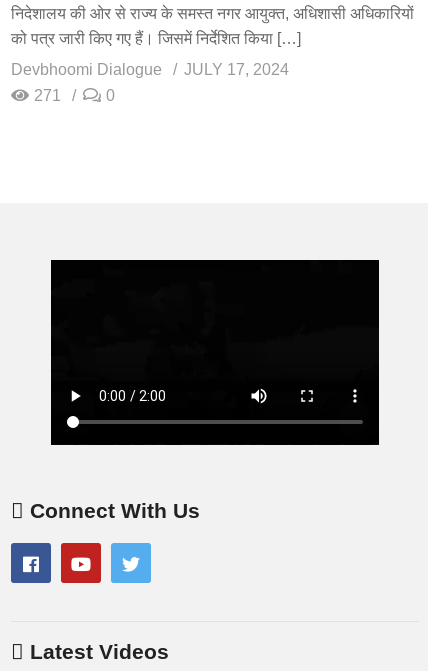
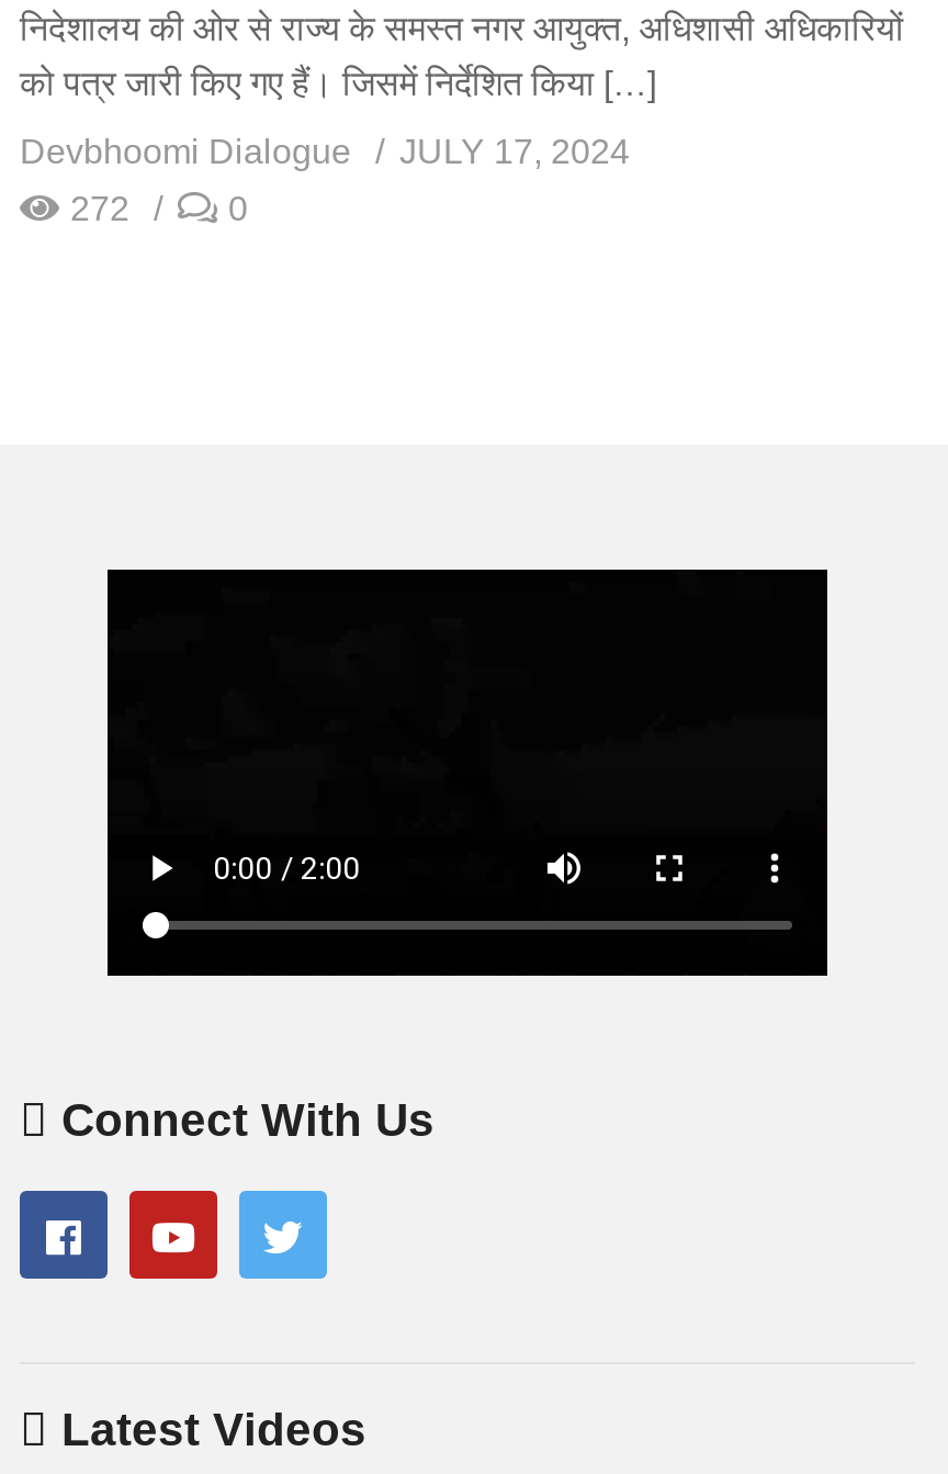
- 271
+ 272
